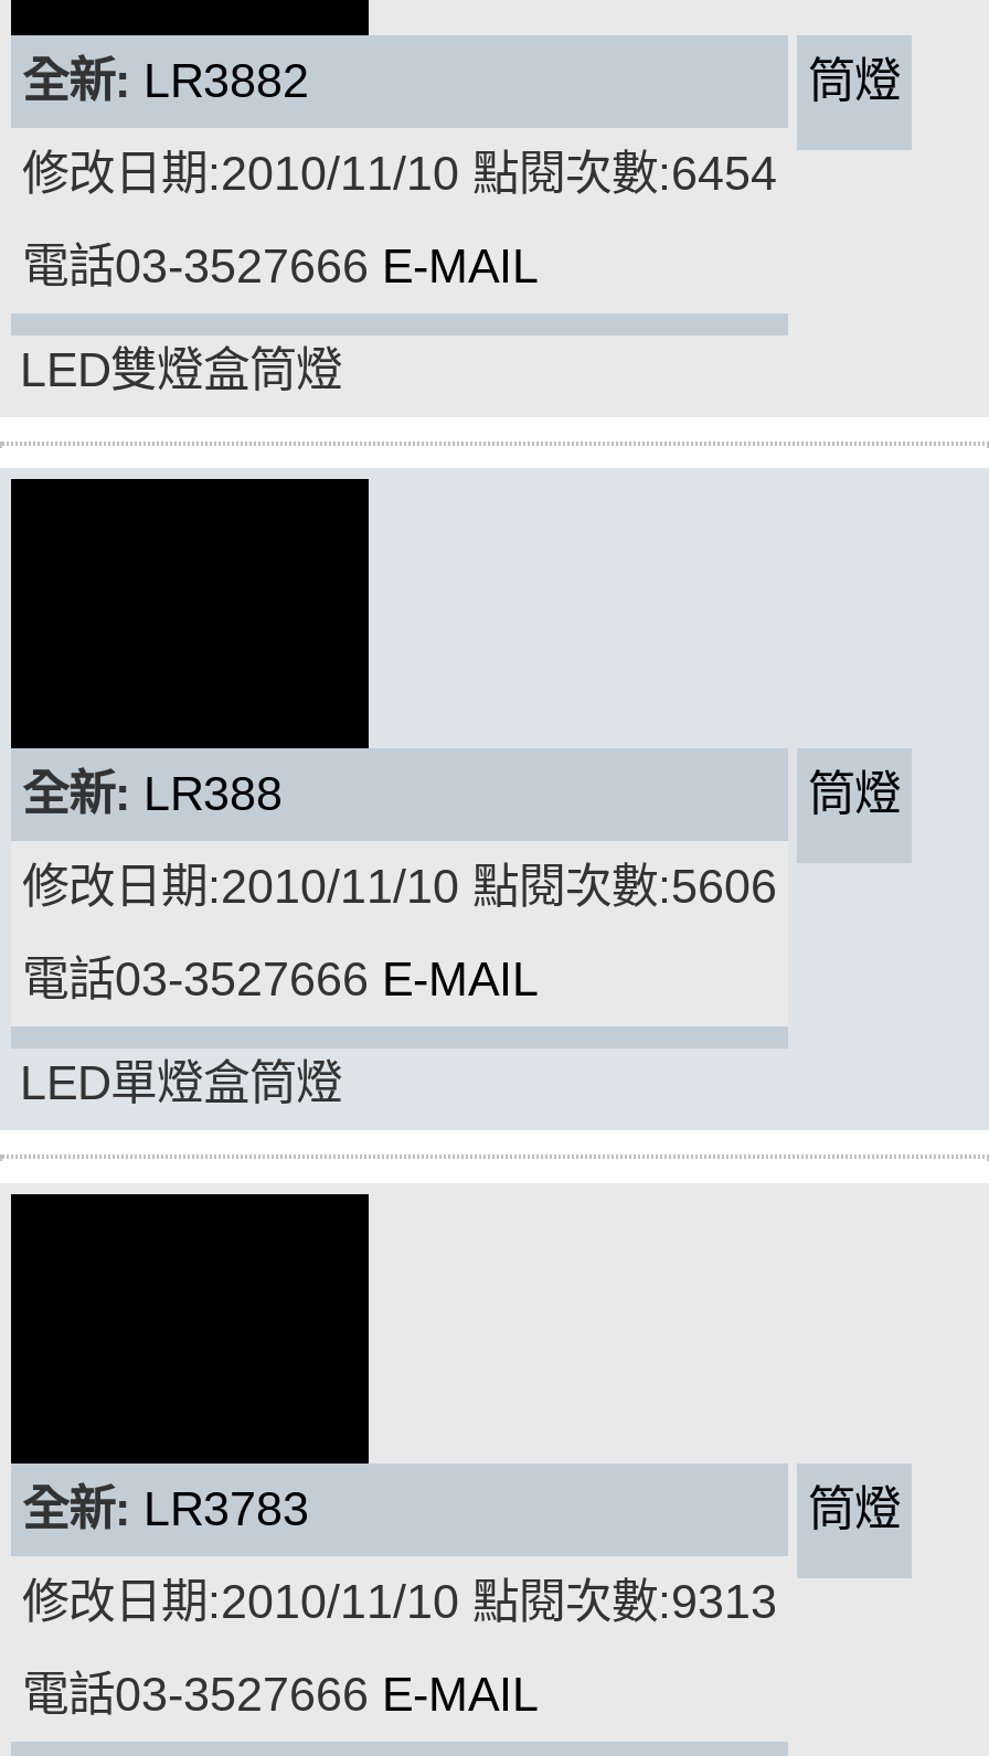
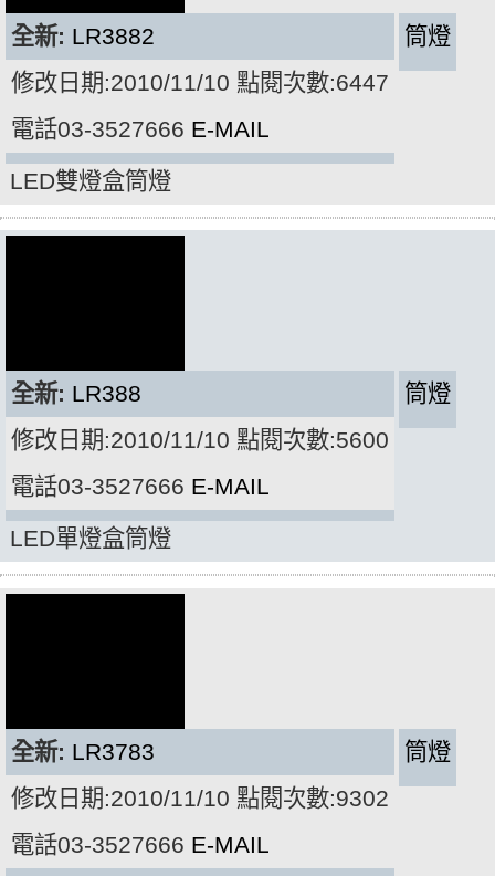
- 修改日期:2010/11/10 點閱次數:6454
+ 修改日期:2010/11/10 點閱次數:6447

- 修改日期:2010/11/10 點閱次數:5606
+ 修改日期:2010/11/10 點閱次數:5600

- 修改日期:2010/11/10 點閱次數:9313
+ 修改日期:2010/11/10 點閱次數:9302
